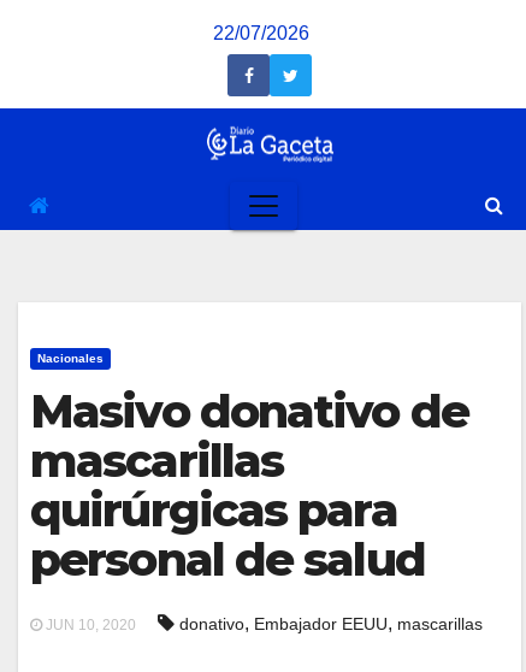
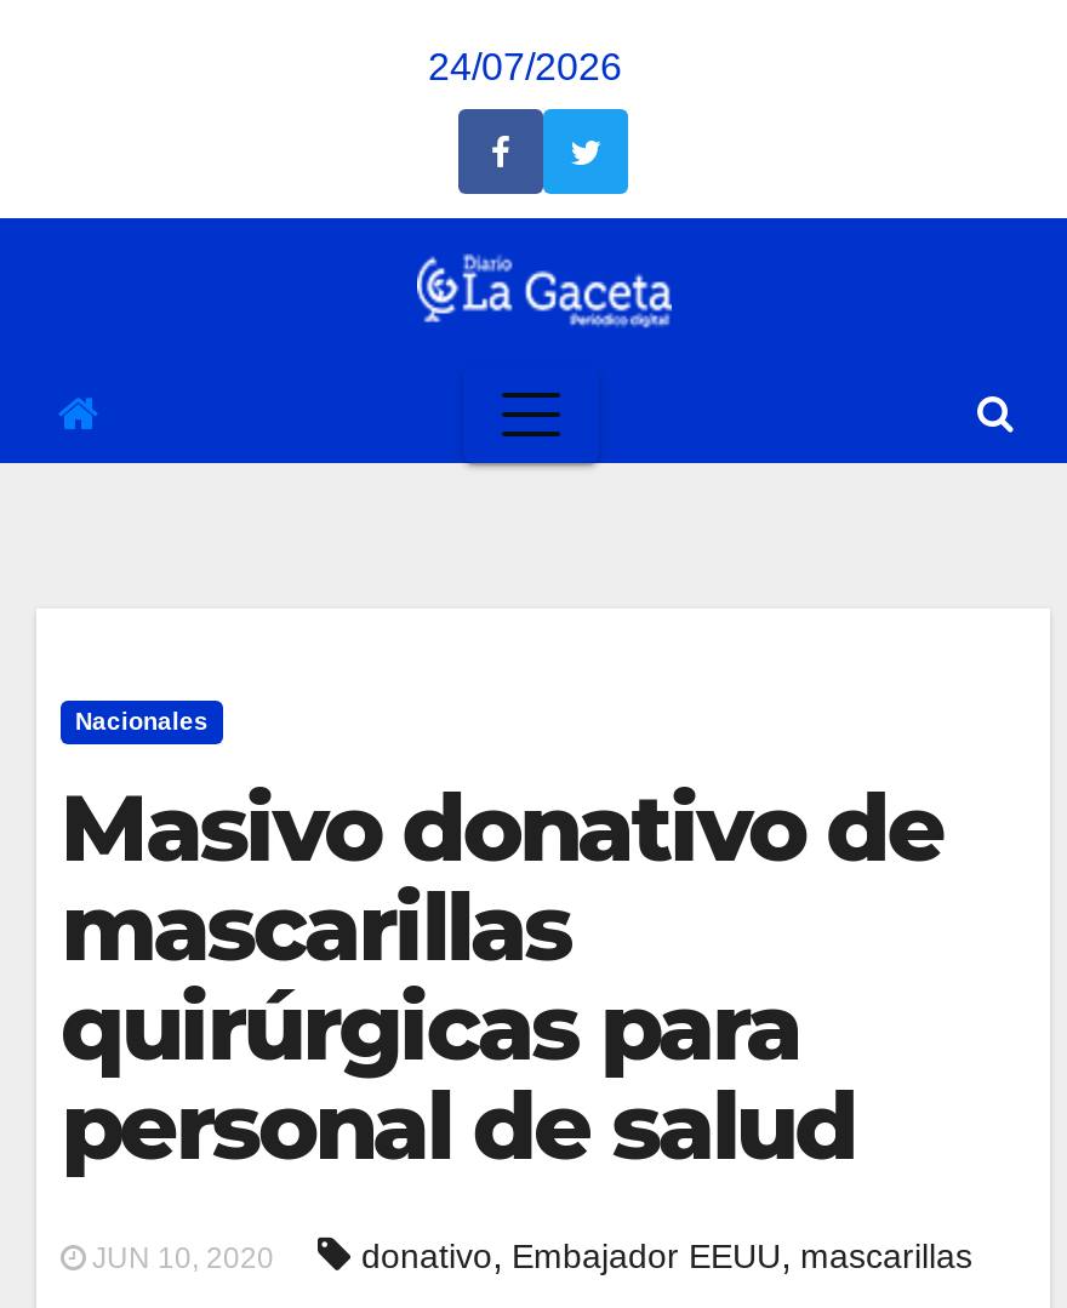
- 22/07/2026
+ 24/07/2026
